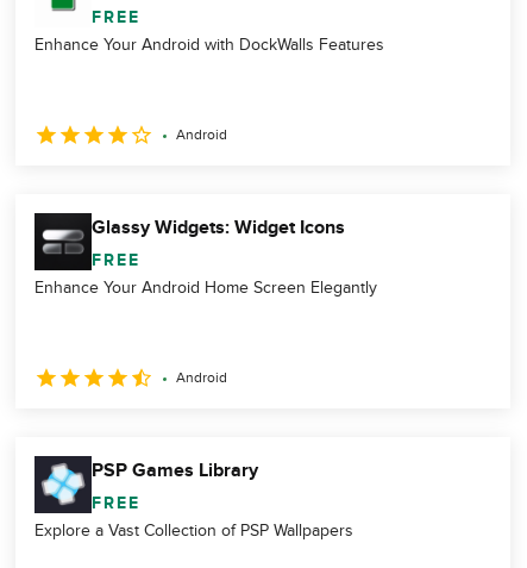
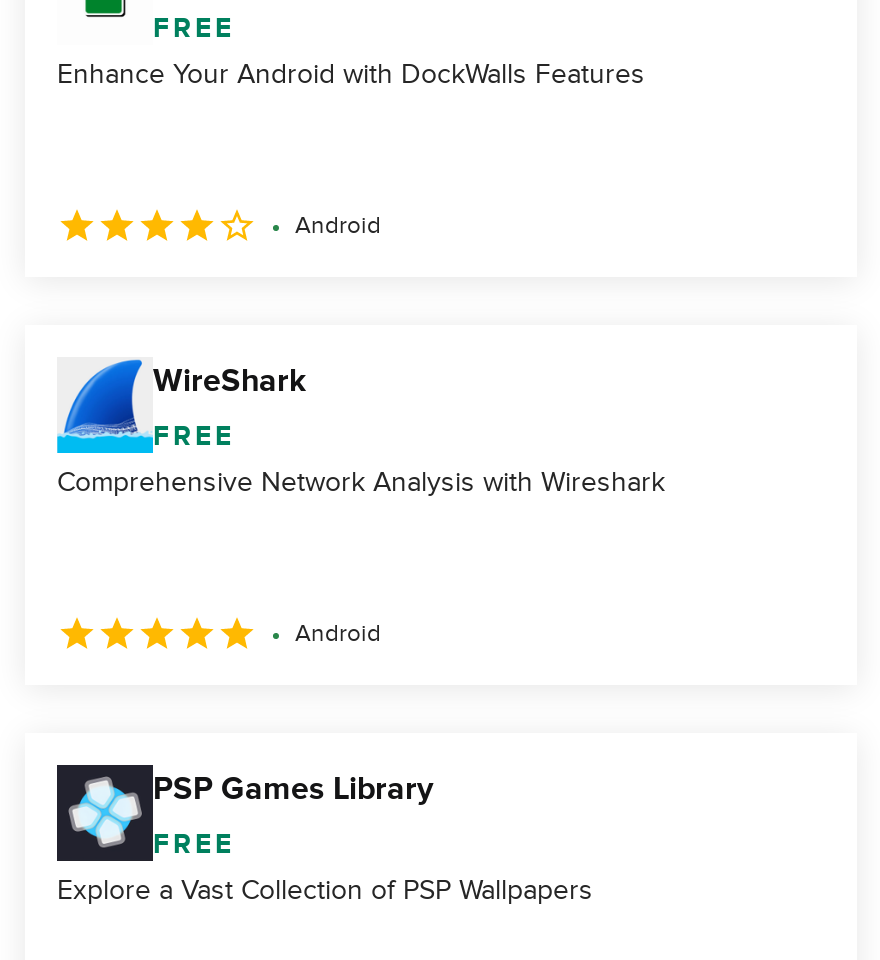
- [image]
- Glassy Widgets: Widget Icons
+ [image]
+ WireShark

- Enhance Your Android Home Screen Elegantly
+ Comprehensive Network Analysis with Wireshark
